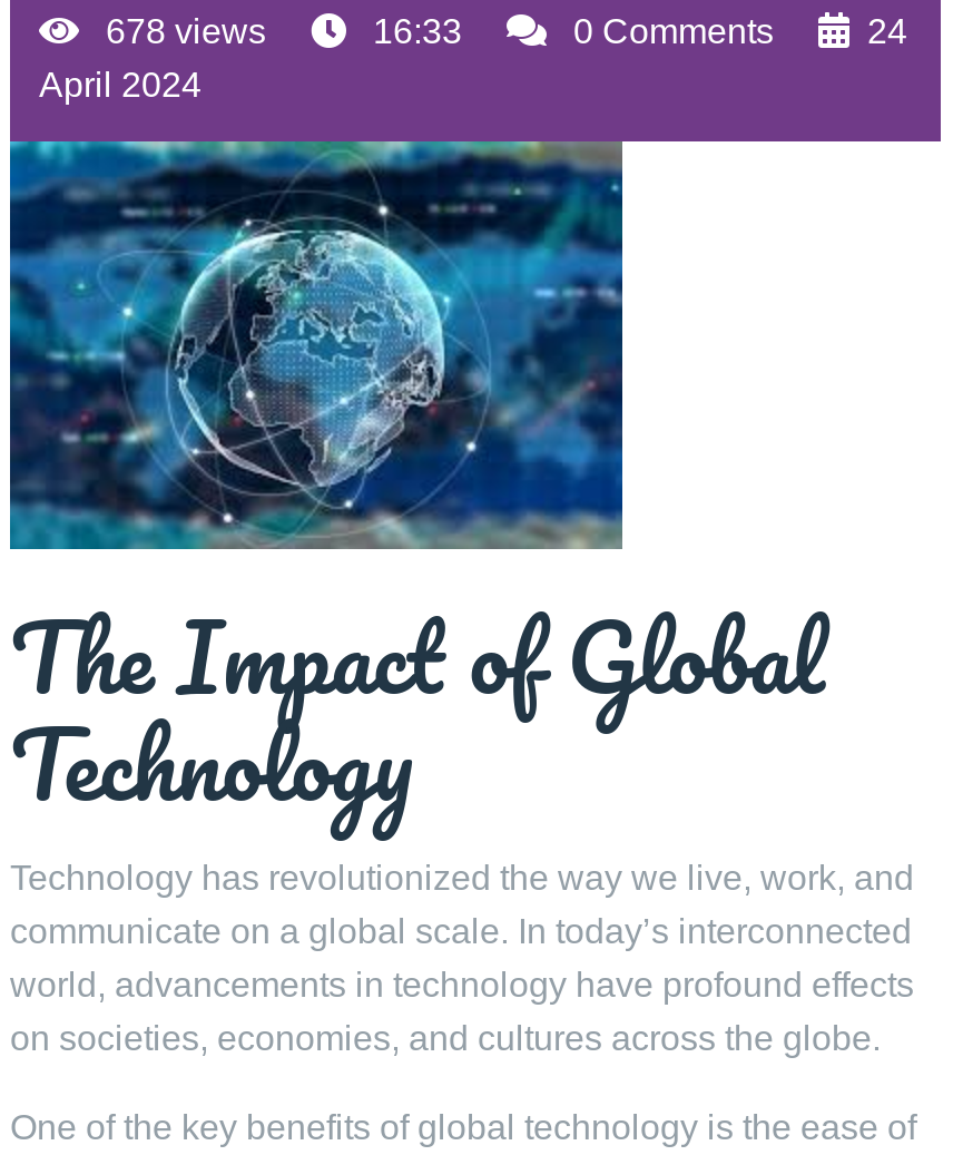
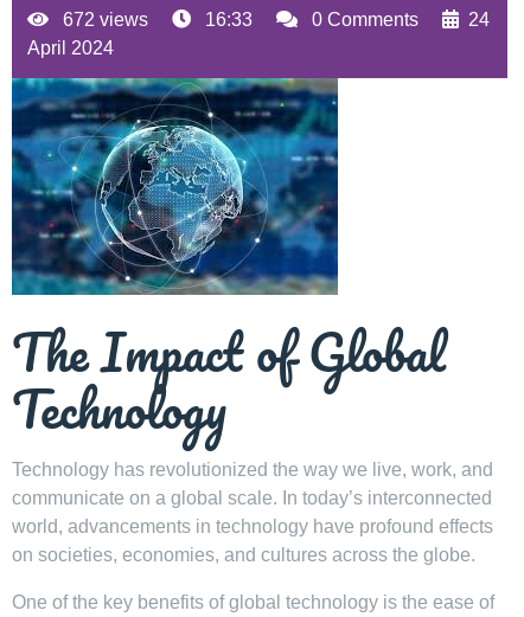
- 678 views
+ 672 views
